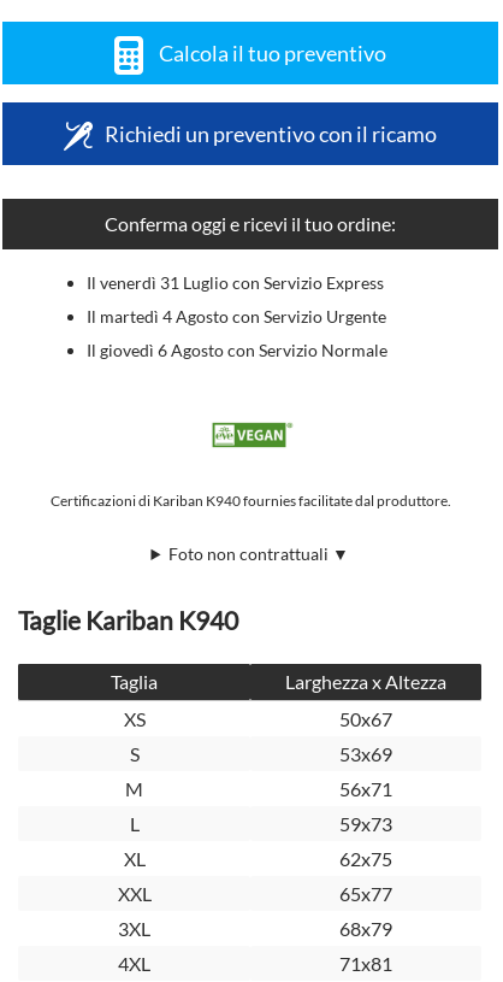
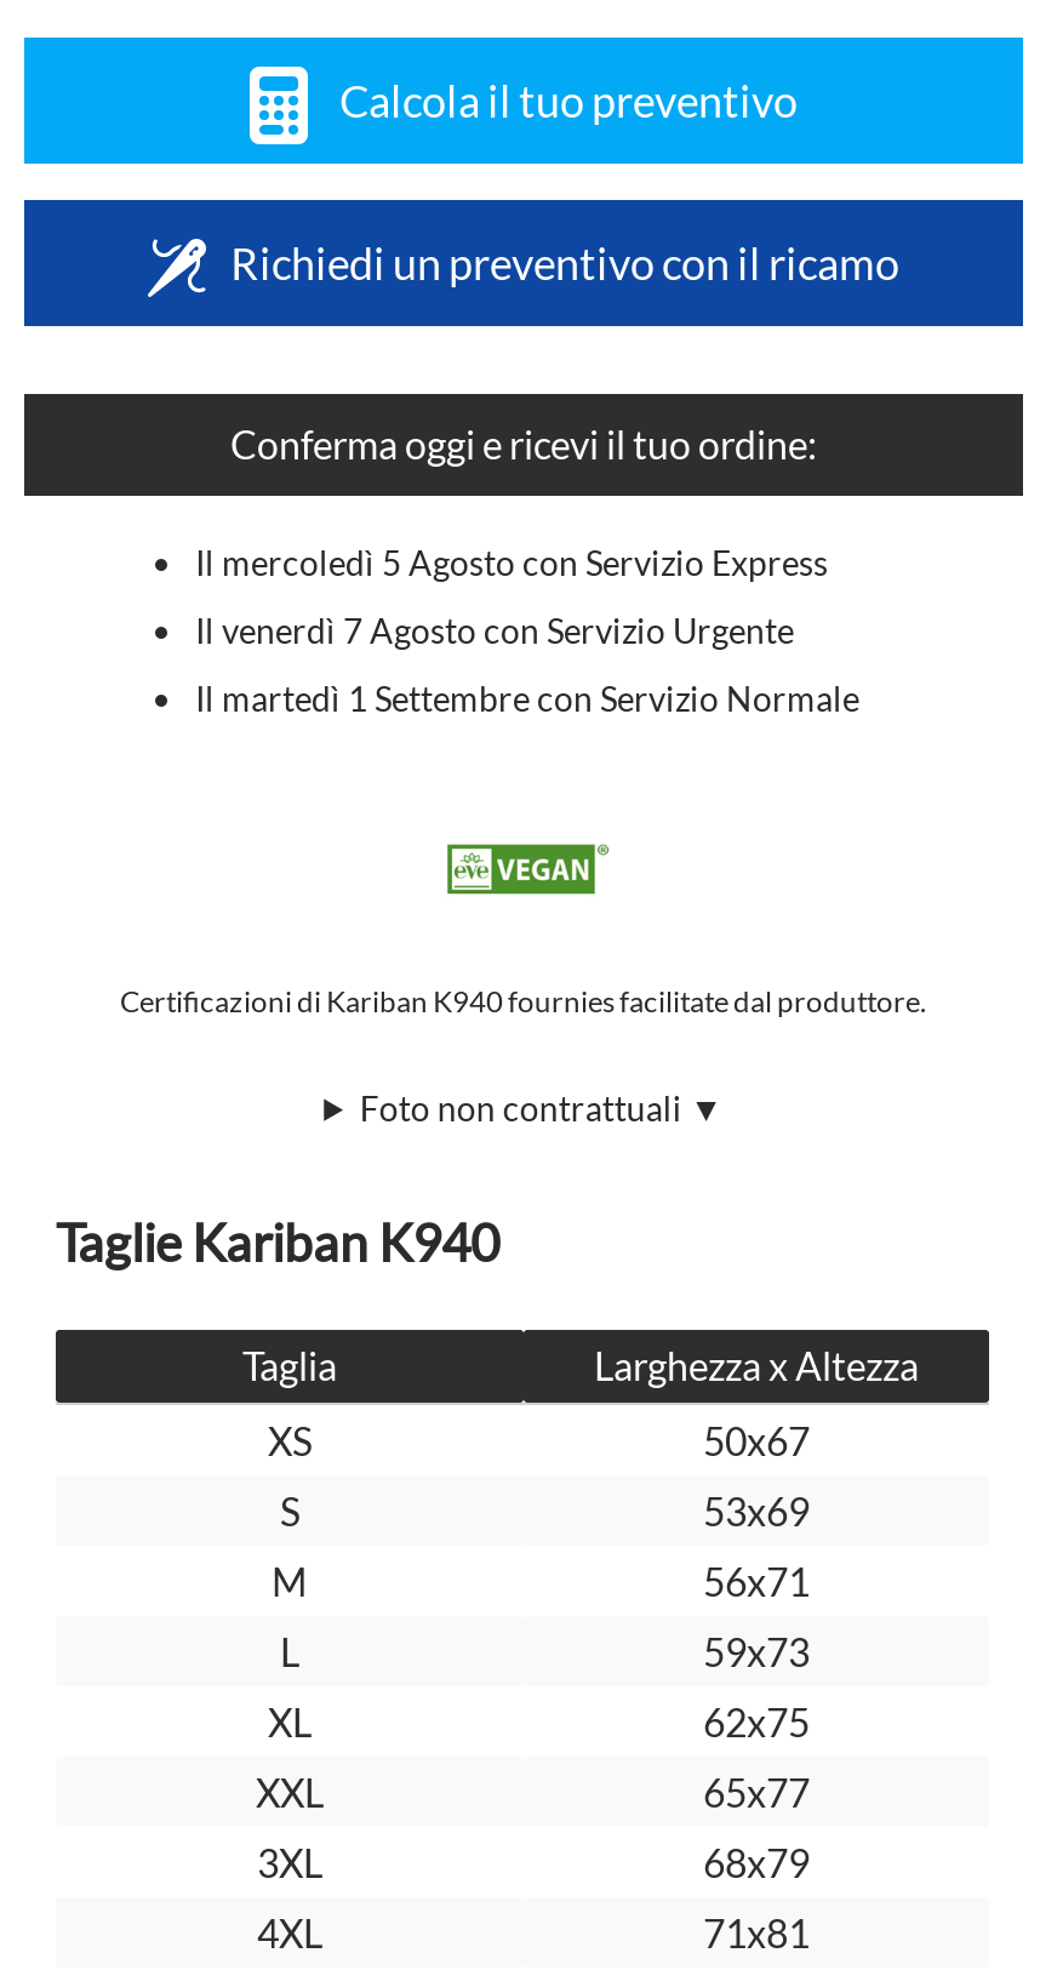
- Il venerdì 31 Luglio con Servizio Express
+ Il mercoledì 5 Agosto con Servizio Express

- Il martedì 4 Agosto con Servizio Urgente
+ Il venerdì 7 Agosto con Servizio Urgente

- Il giovedì 6 Agosto con Servizio Normale
+ Il martedì 1 Settembre con Servizio Normale
